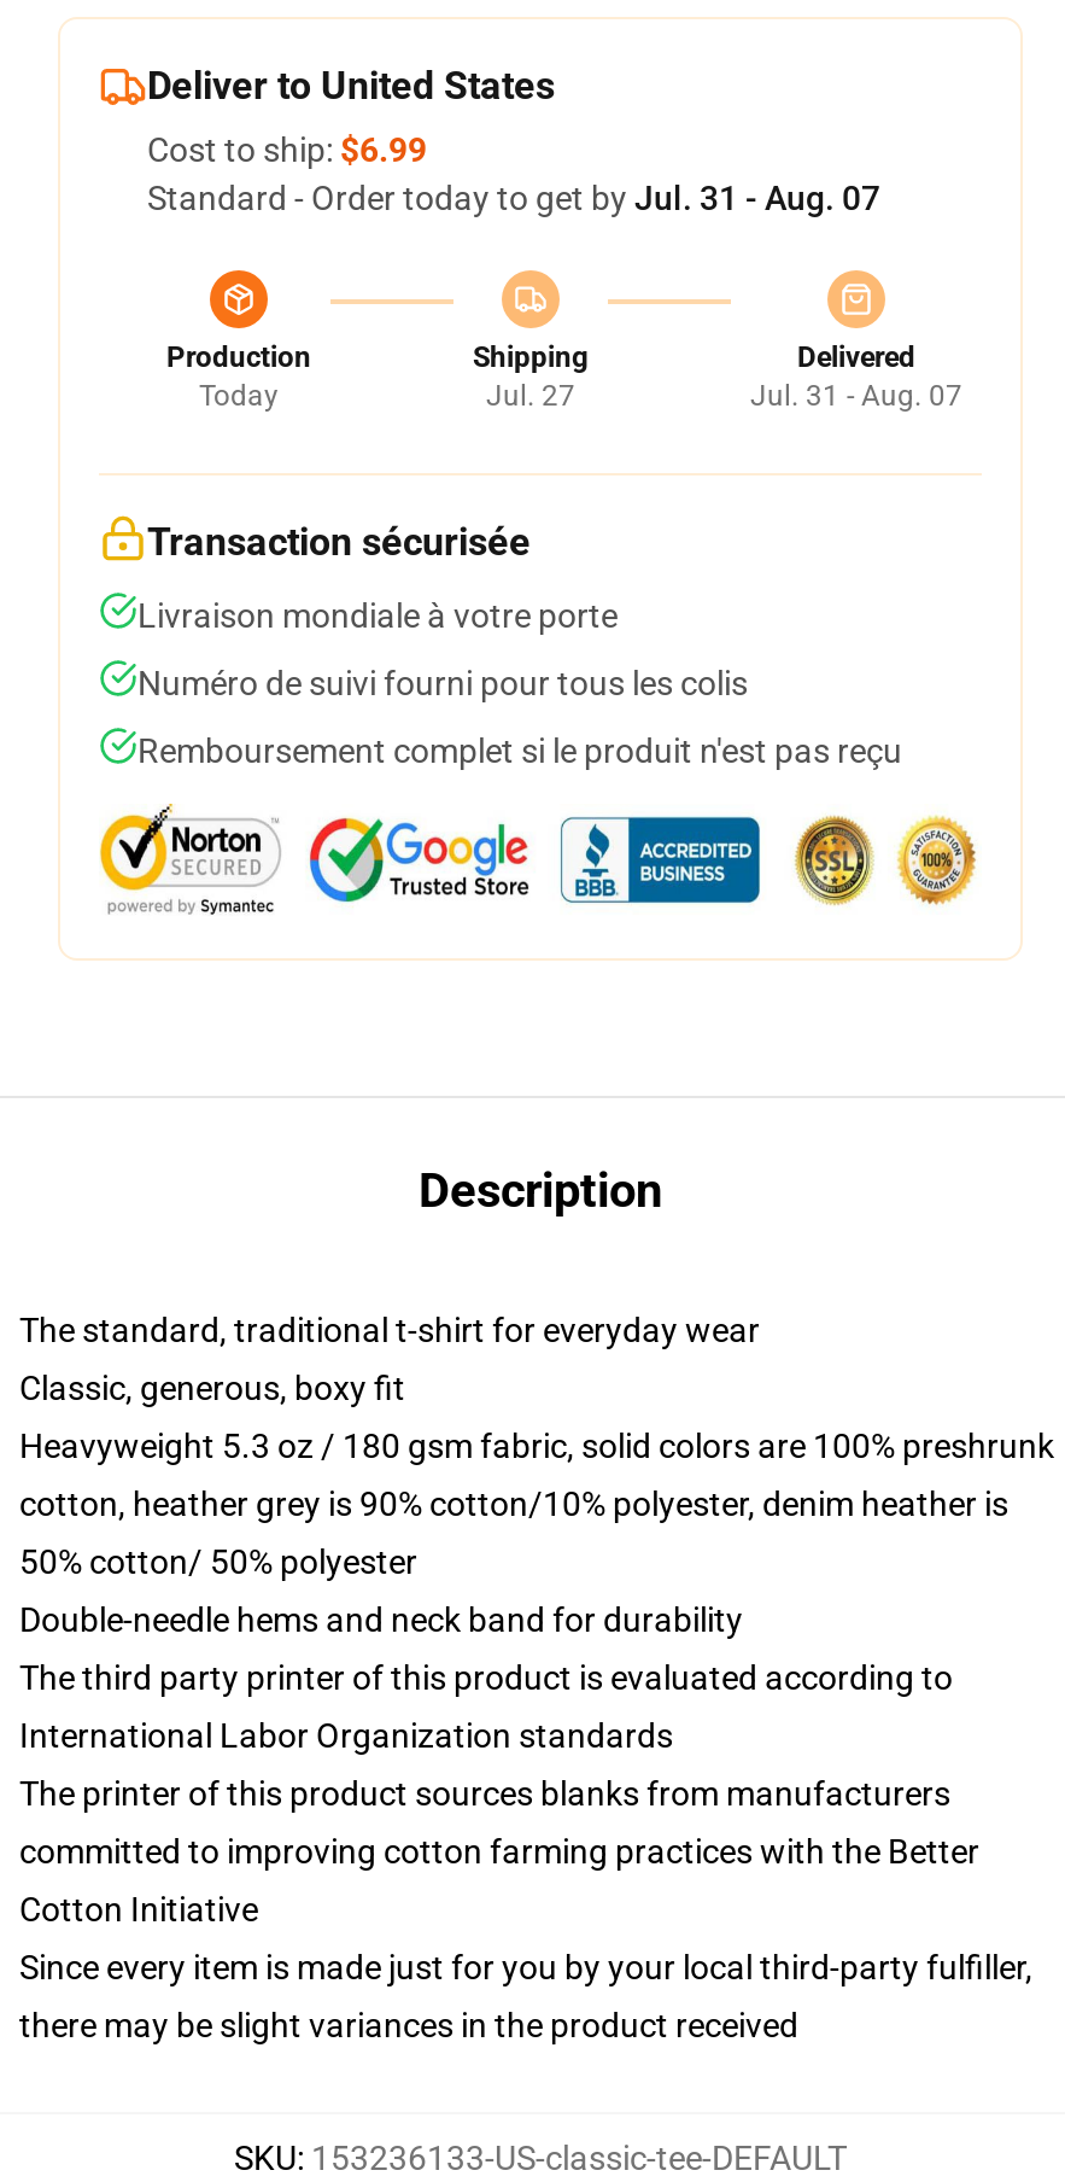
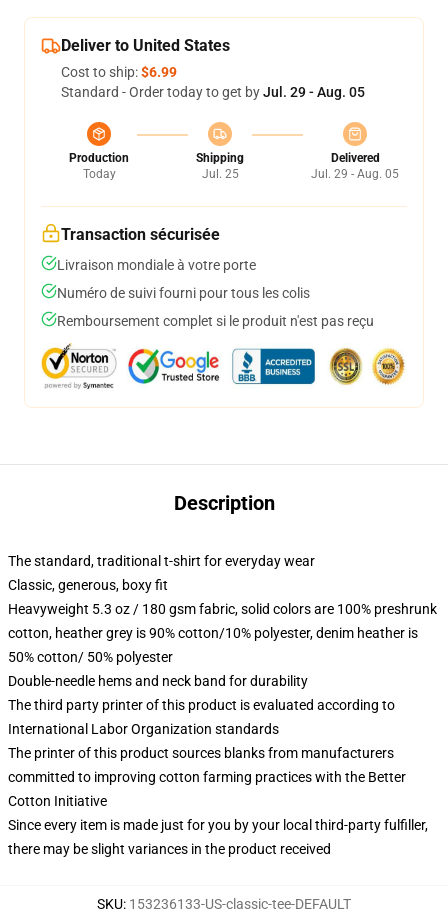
- Standard - Order today to get by Jul. 31 - Aug. 07
+ Standard - Order today to get by Jul. 29 - Aug. 05

- Jul. 27
+ Jul. 25

- Jul. 31 - Aug. 07
+ Jul. 29 - Aug. 05
